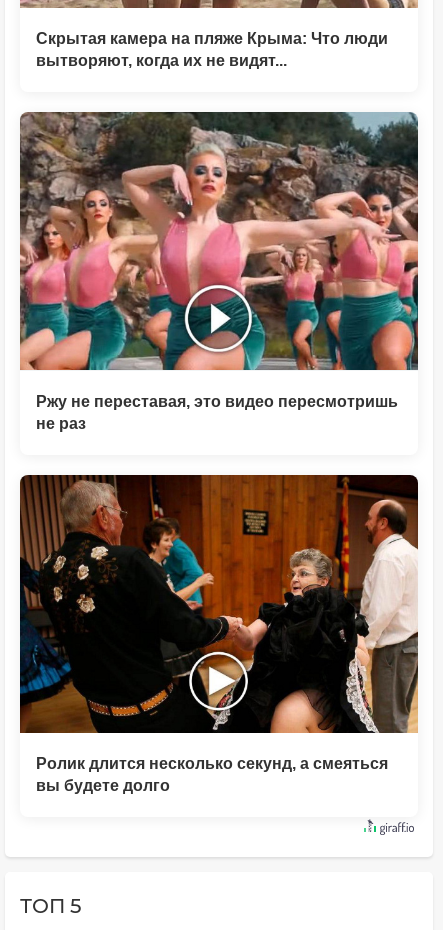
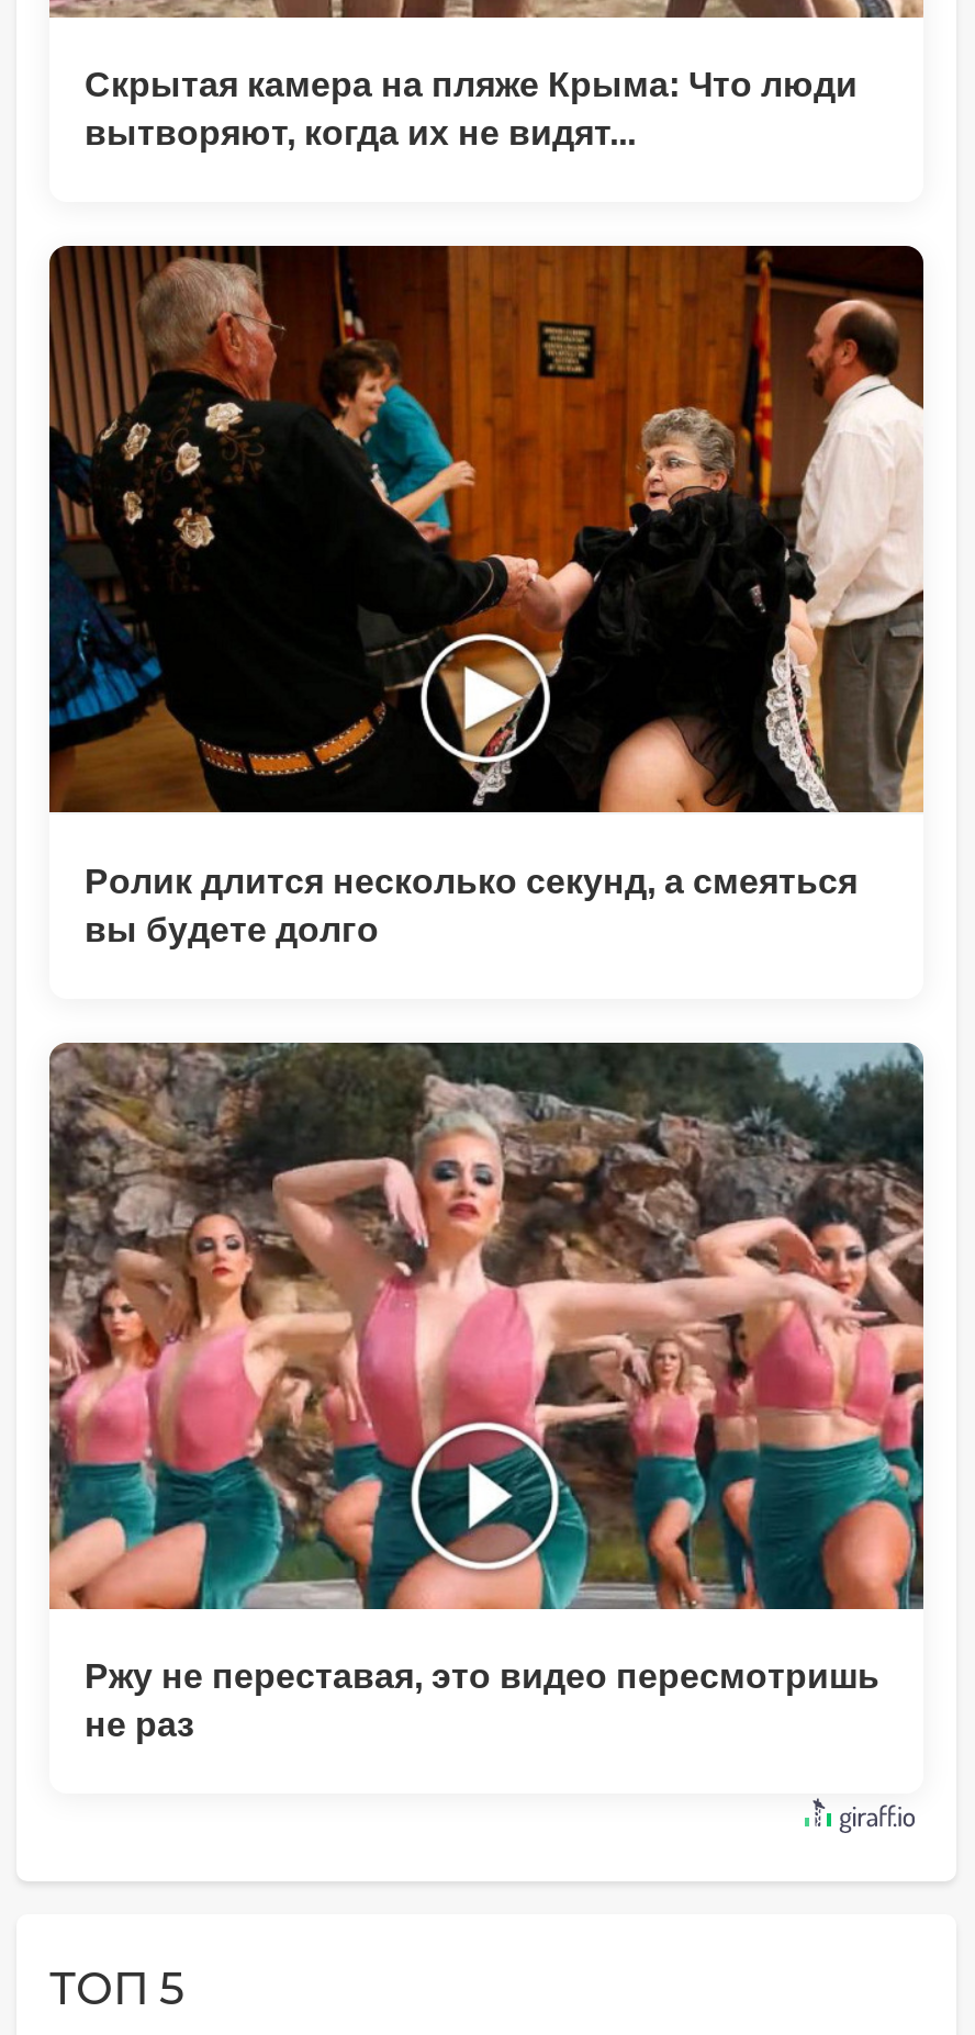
moved down: [image] | Ржу не переставая, это видео пересмотришь | не раз

moved up: [image] | Ролик длится несколько секунд, а смеяться | вы будете долго
